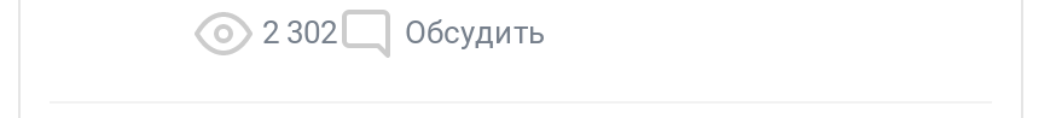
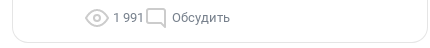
- 2 302 Обсудить
+ 1 991 Обсудить
